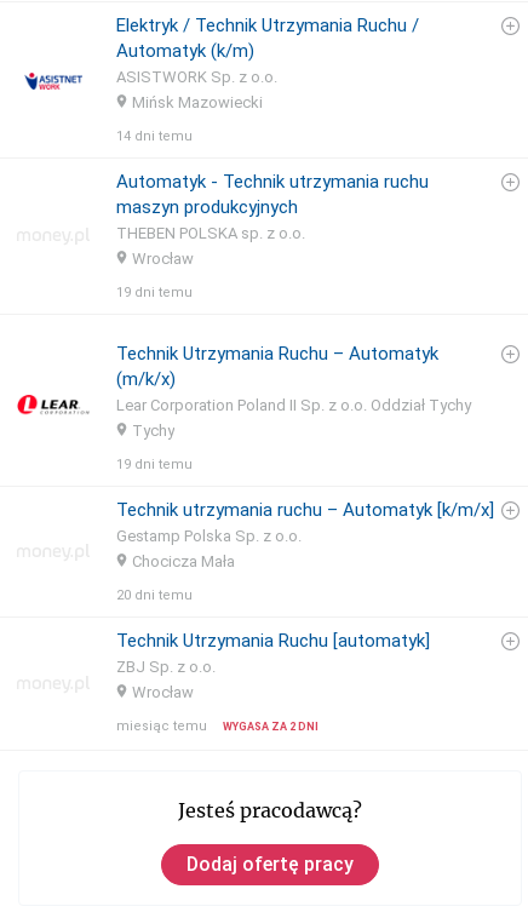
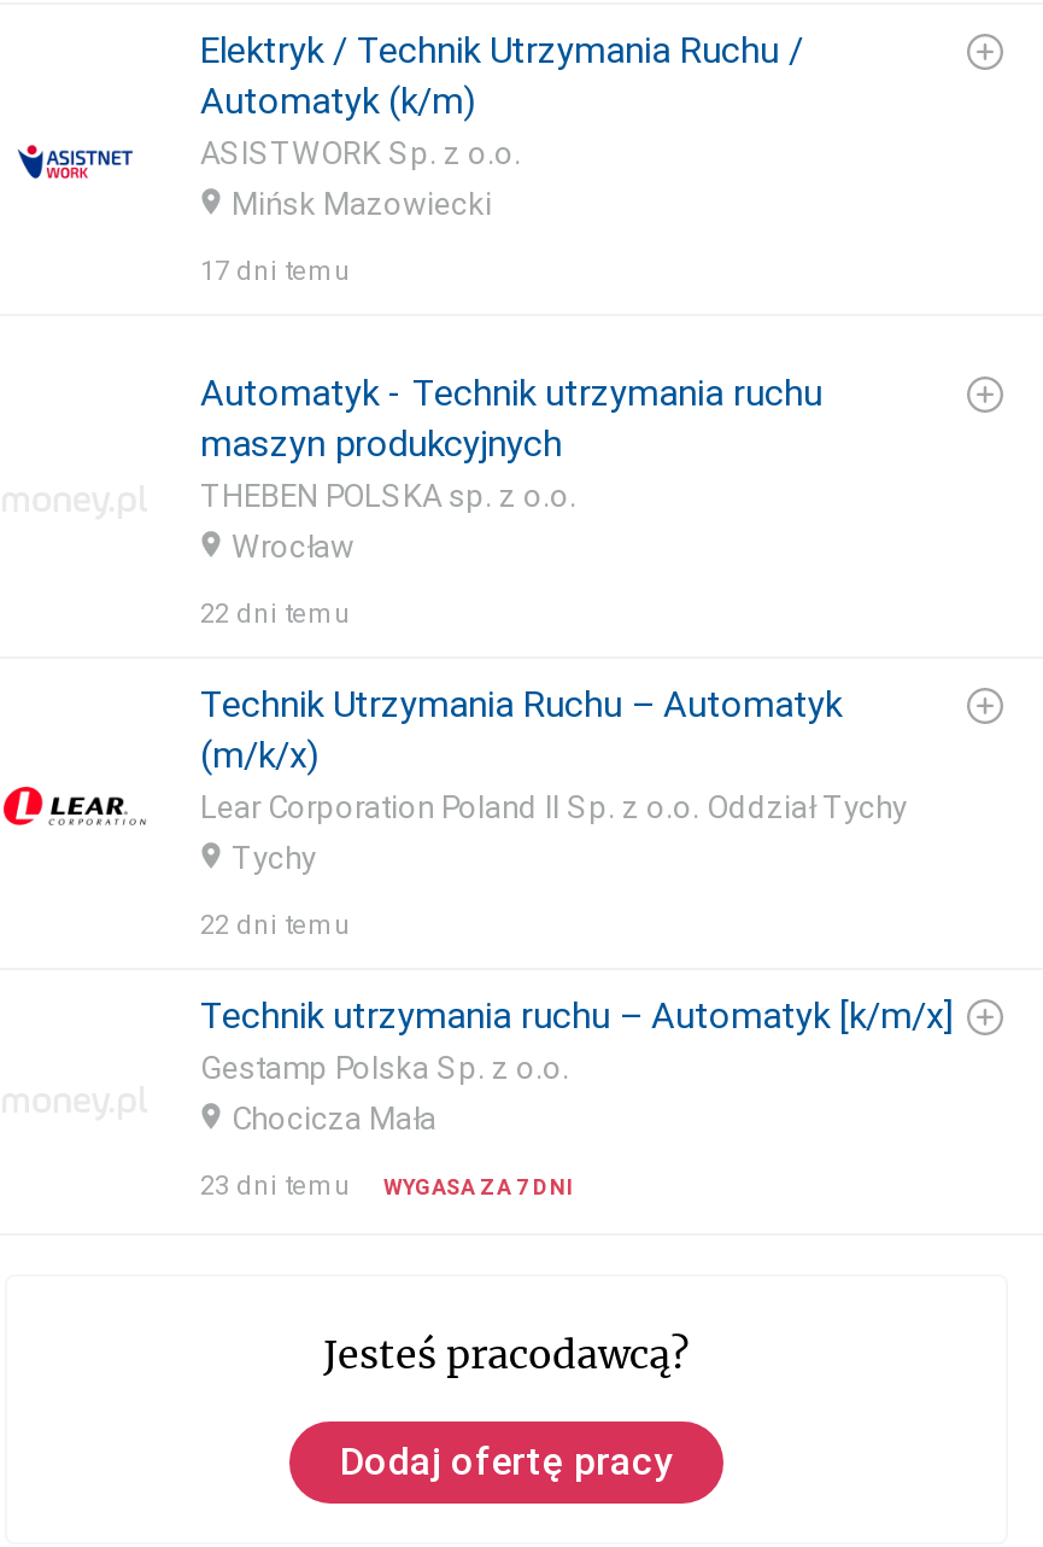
- 14 dni temu
+ 17 dni temu

- 19 dni temu
+ 22 dni temu

- 19 dni temu
+ 22 dni temu

- 20 dni temu
- Technik Utrzymania Ruchu [automatyk]
- ZBJ Sp. z o.o.
- Wrocław
- miesiąc temu
- WYGASA ZA 2 DNI
+ 23 dni temu
+ WYGASA ZA 7 DNI
